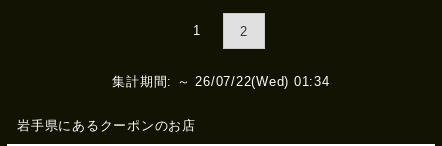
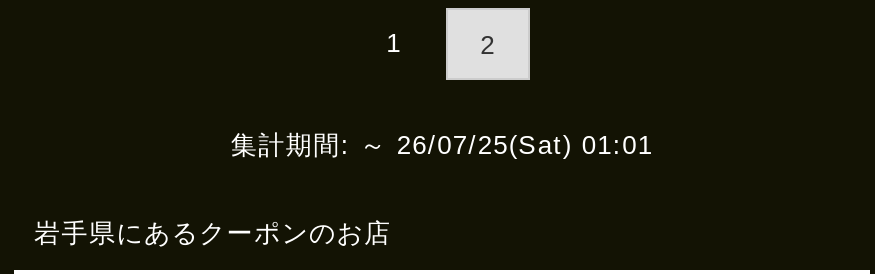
- 集計期間: ～ 26/07/22(Wed) 01:34
+ 集計期間: ～ 26/07/25(Sat) 01:01
